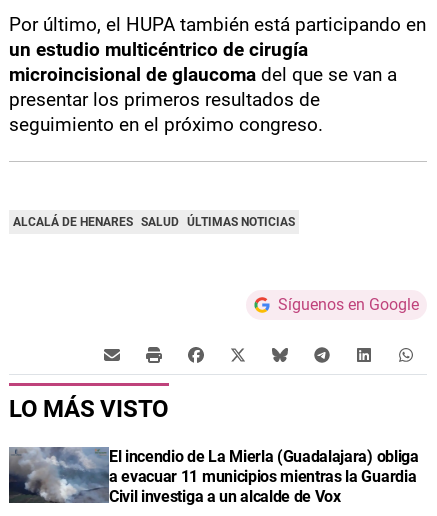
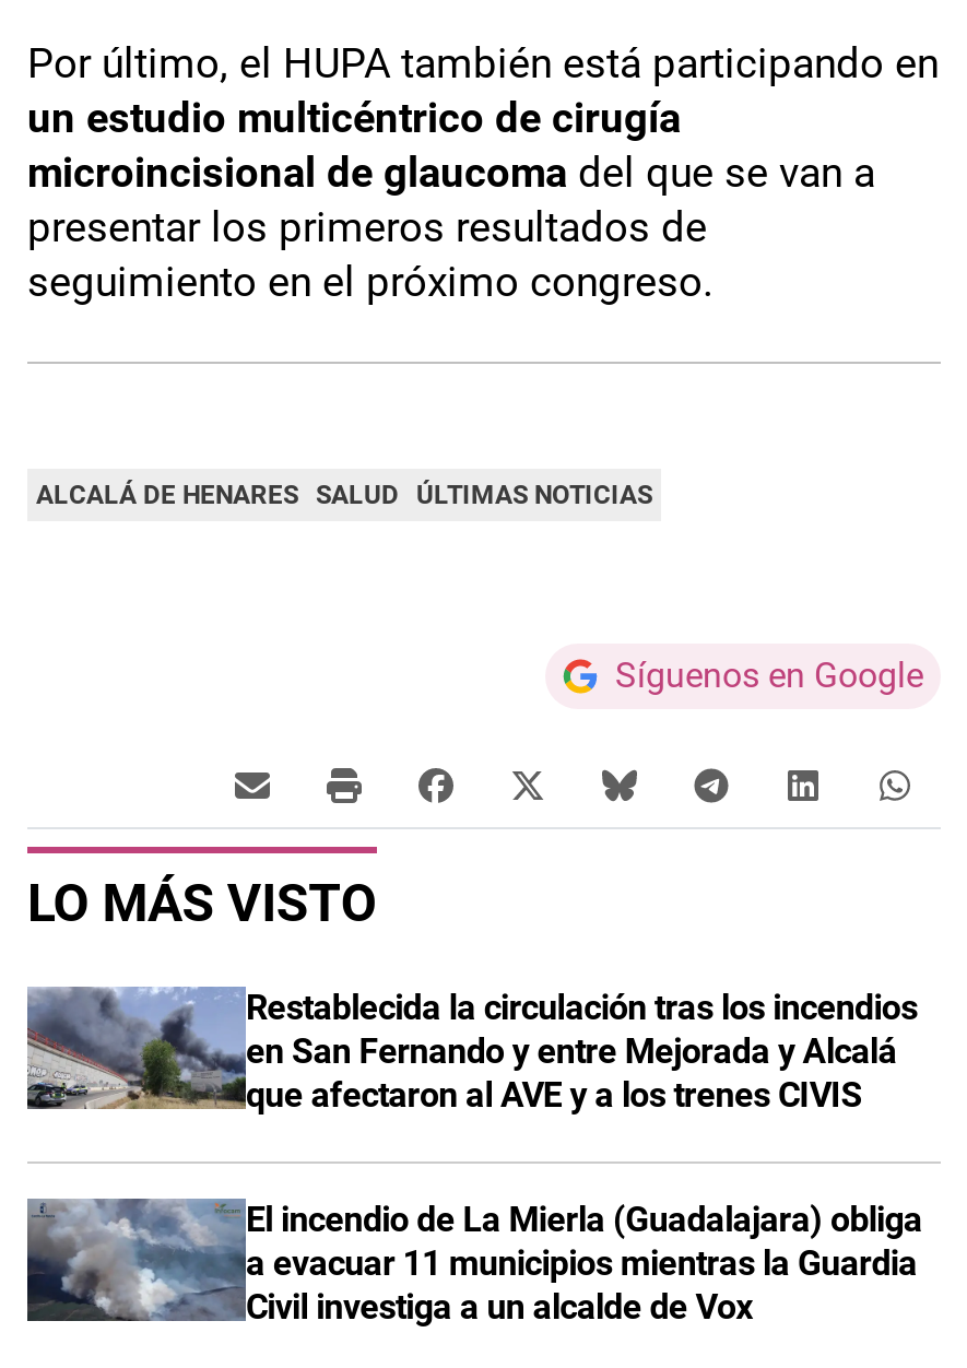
+ [image]
+ Restablecida la circulación tras los incendios
+ en San Fernando y entre Mejorada y Alcalá
+ que afectaron al AVE y a los trenes CIVIS
